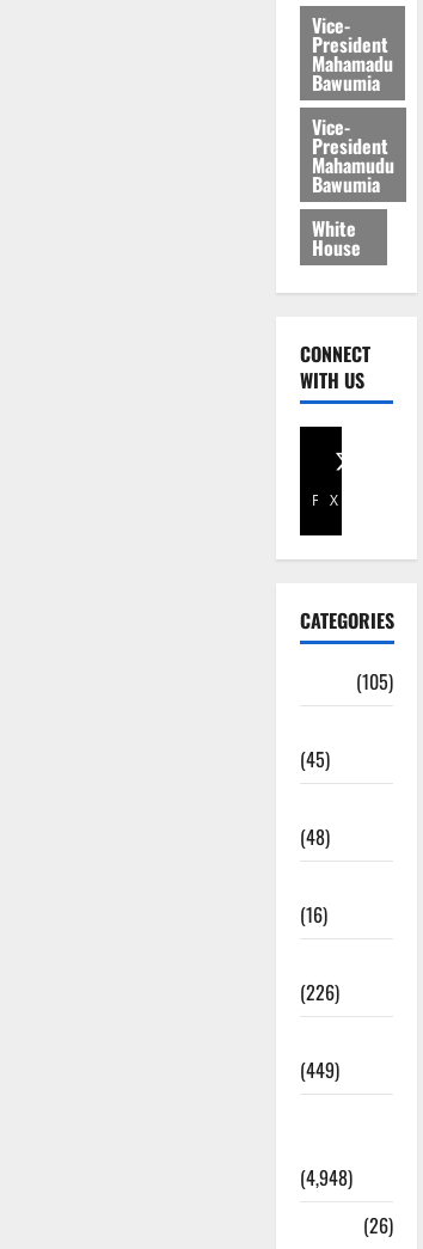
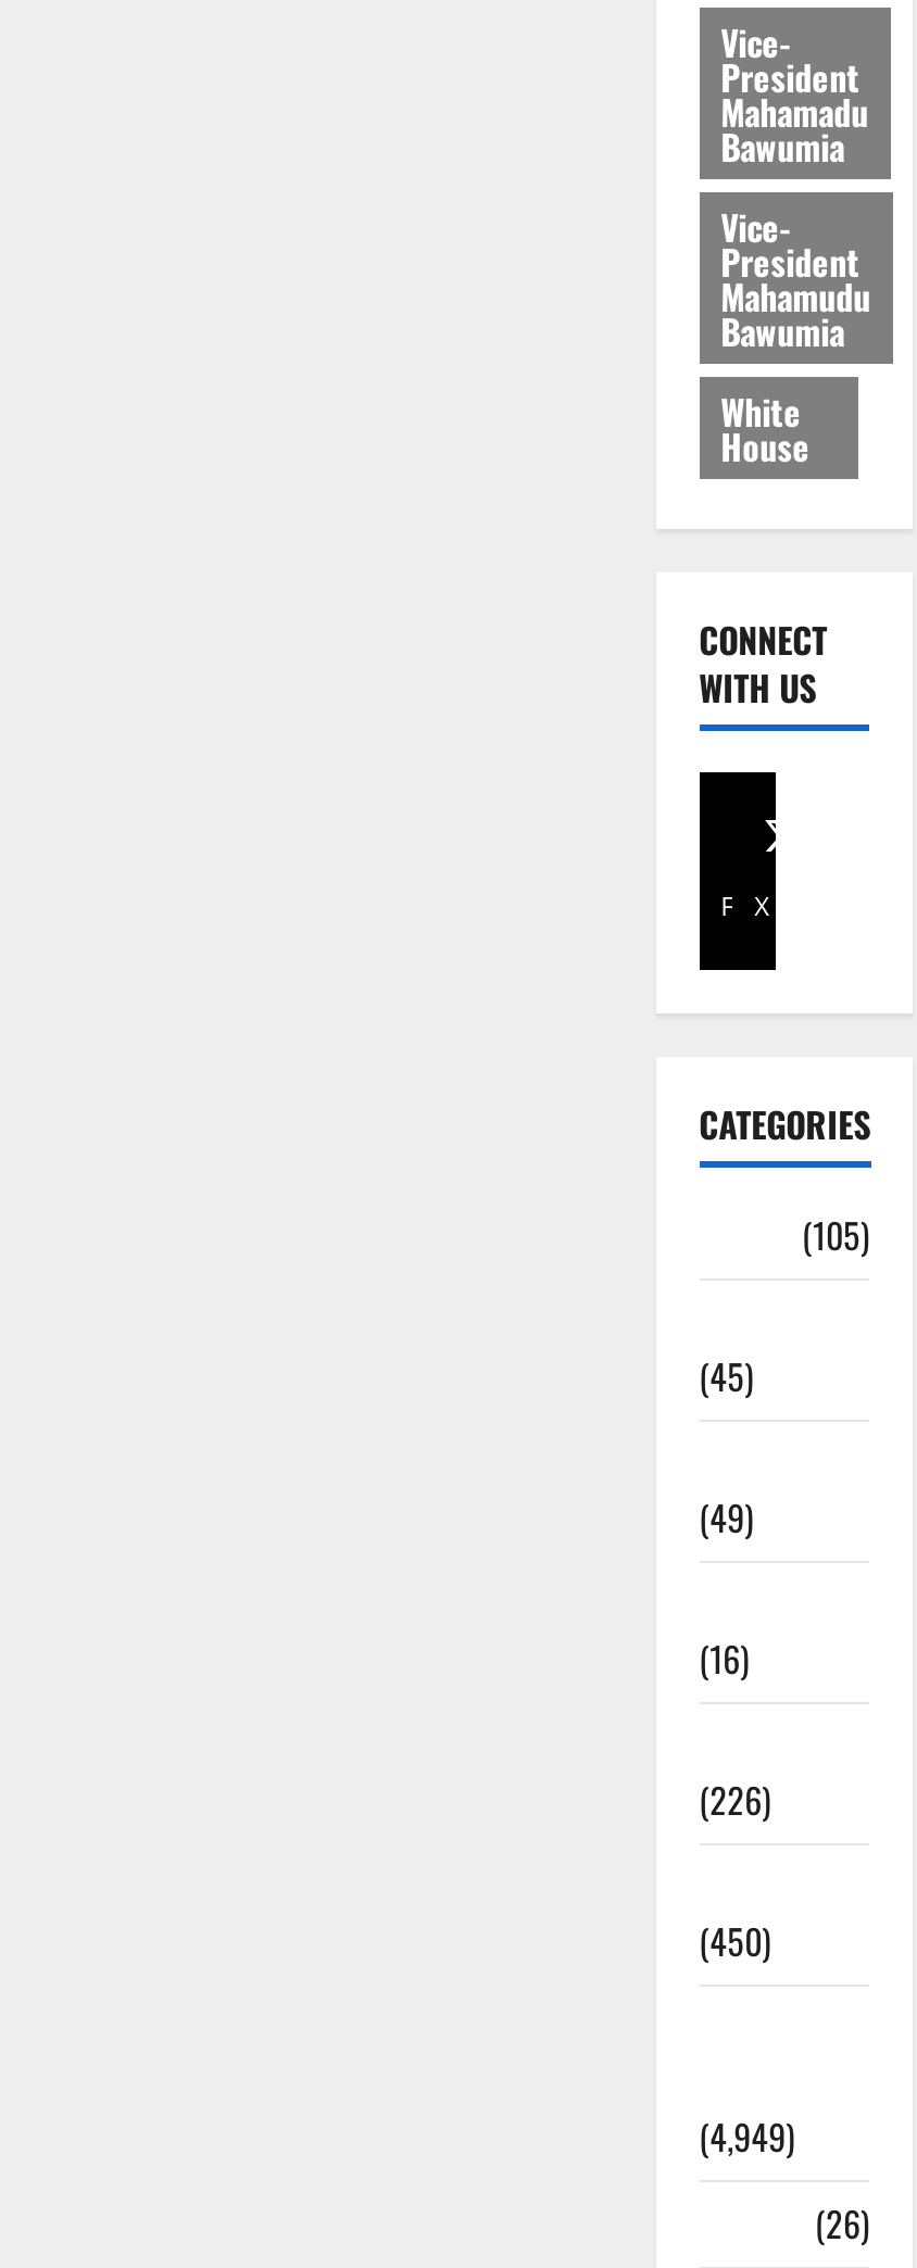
- (48)
+ (49)

- (449)
+ (450)

- (4,948)
+ (4,949)
